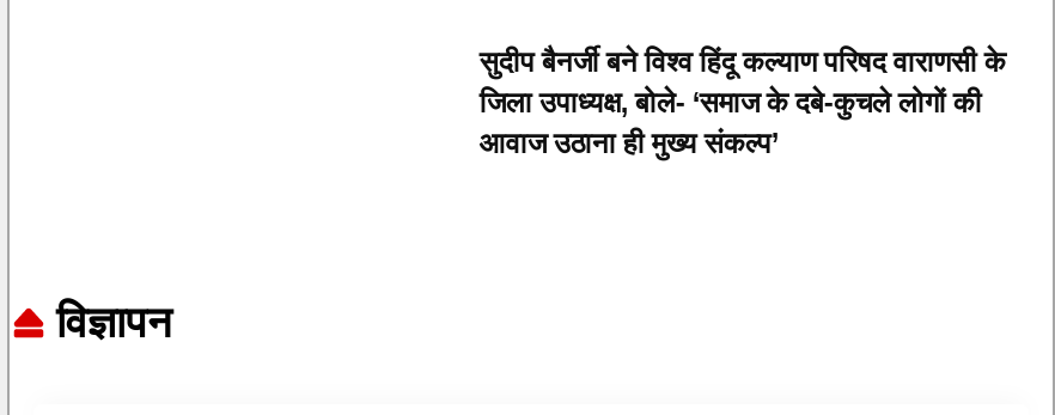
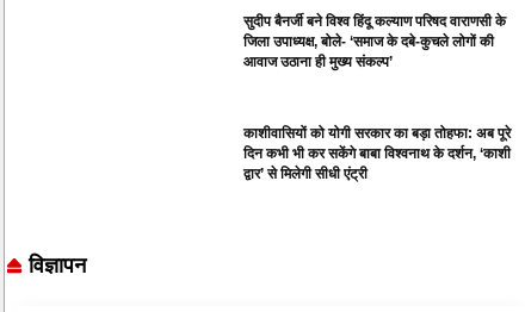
+ काशीवासियों को योगी सरकार का बड़ा तोहफा: अब पूरे
+ दिन कभी भी कर सकेंगे बाबा विश्वनाथ के दर्शन, ‘काशी
+ द्वार’ से मिलेगी सीधी एंट्री
